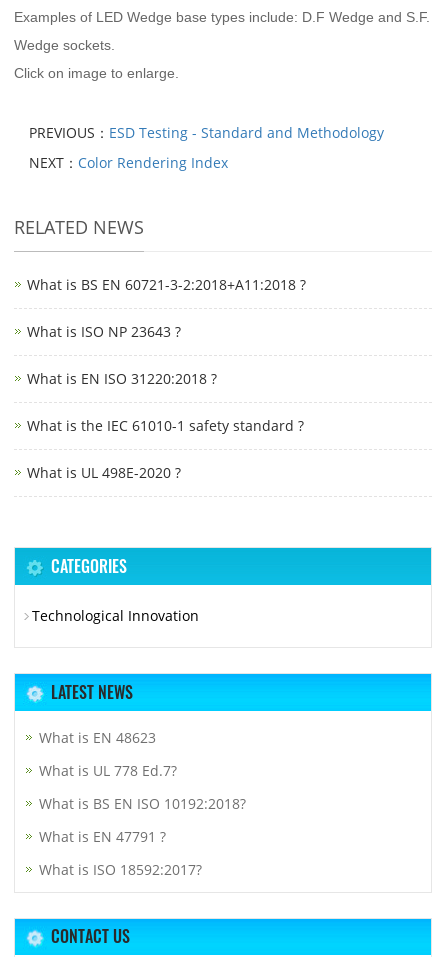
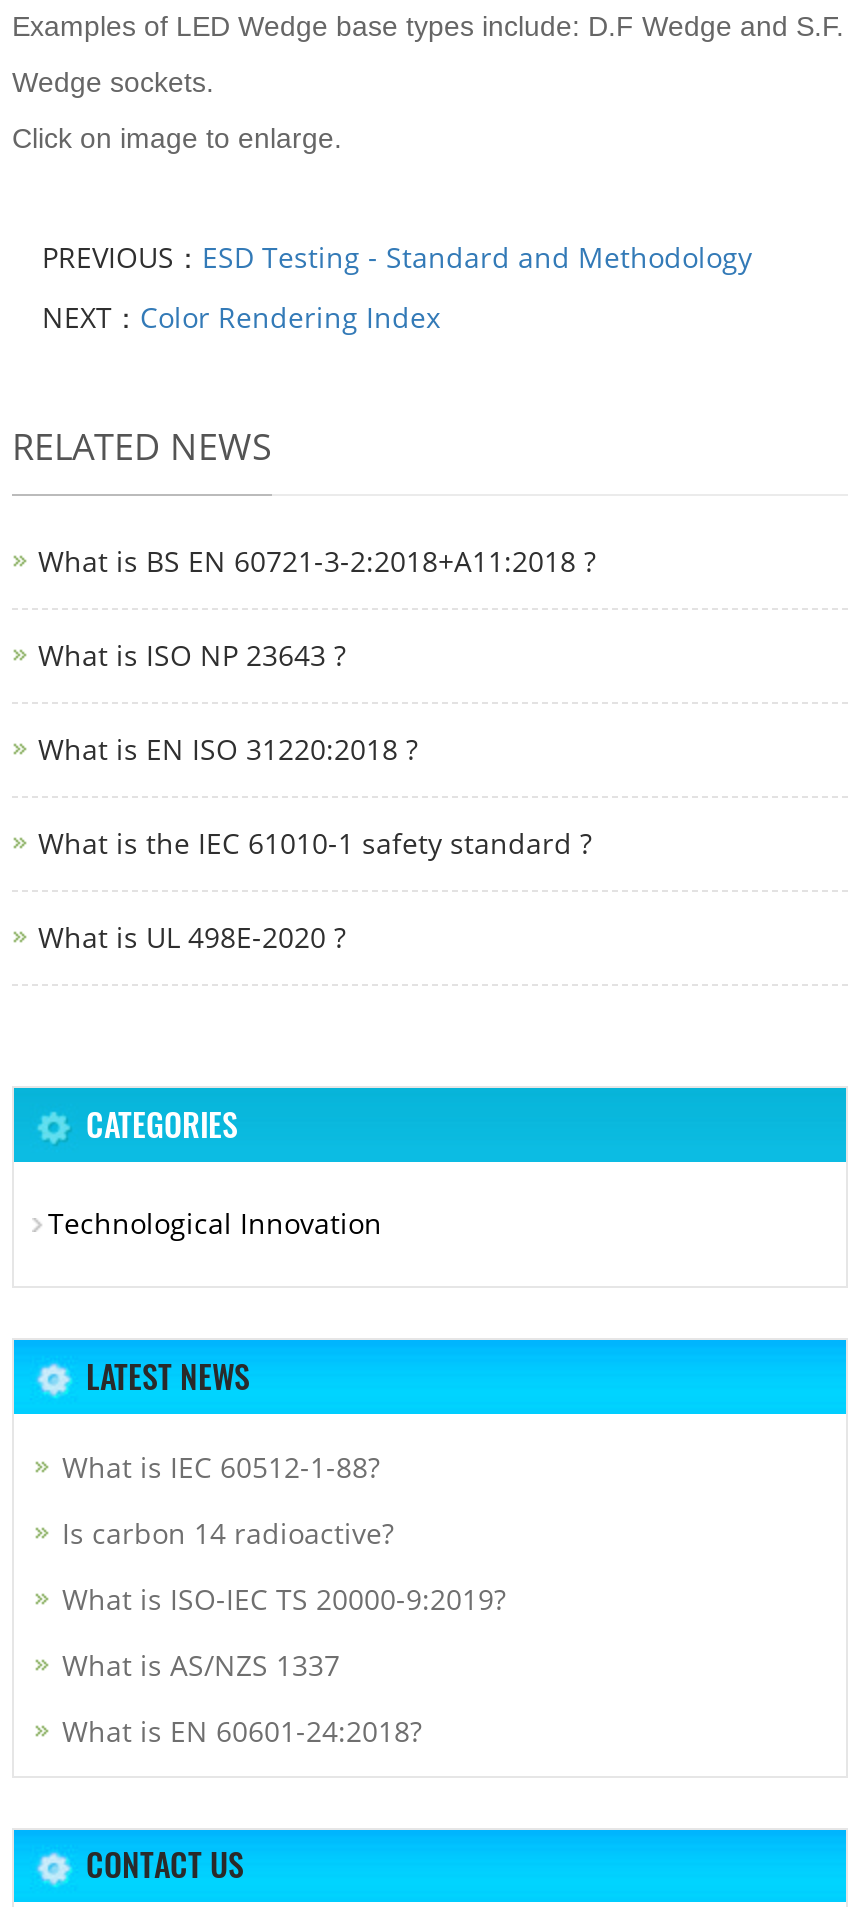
- What is EN 48623
+ What is IEC 60512-1-88?

- What is UL 778 Ed.7?
+ Is carbon 14 radioactive?

- What is BS EN ISO 10192:2018?
+ What is ISO-IEC TS 20000-9:2019?

- What is EN 47791 ?
+ What is AS/NZS 1337

- What is ISO 18592:2017?
+ What is EN 60601-24:2018?
